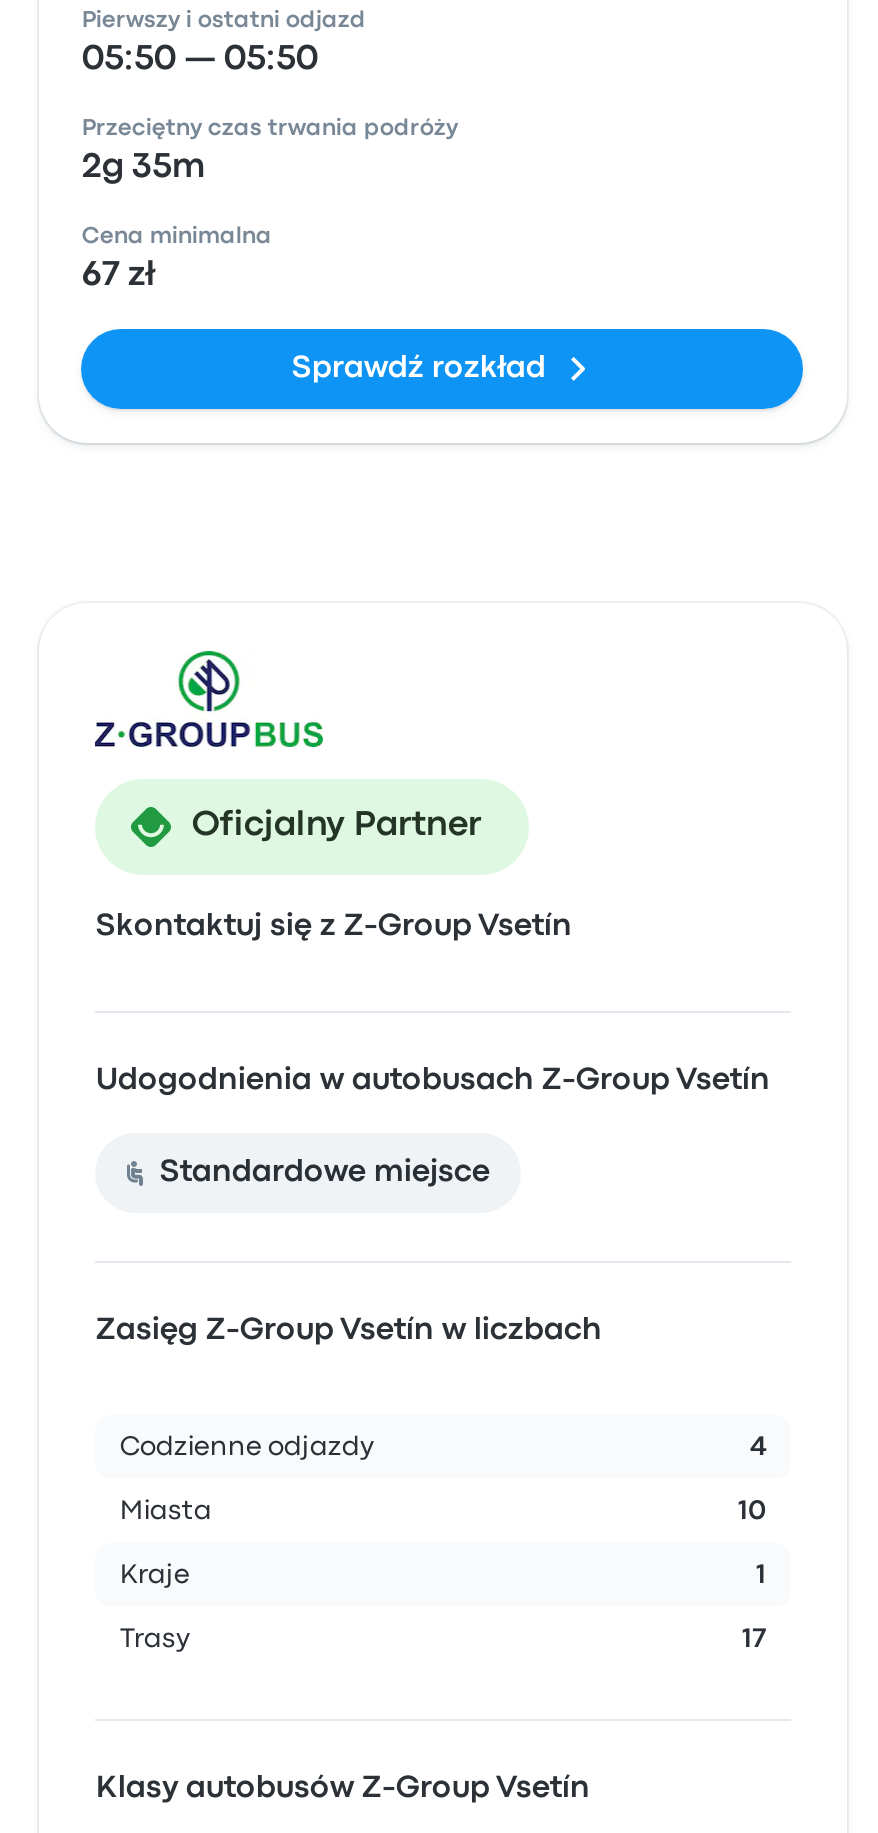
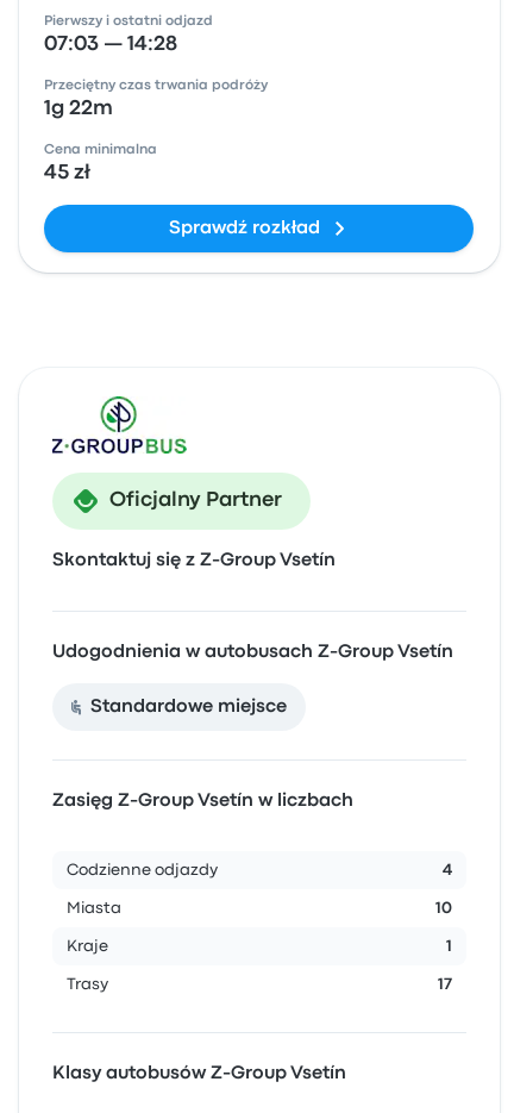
- 05:50 — 05:50
+ 07:03 — 14:28

- 2g 35m
+ 1g 22m

- 67 zł
+ 45 zł
